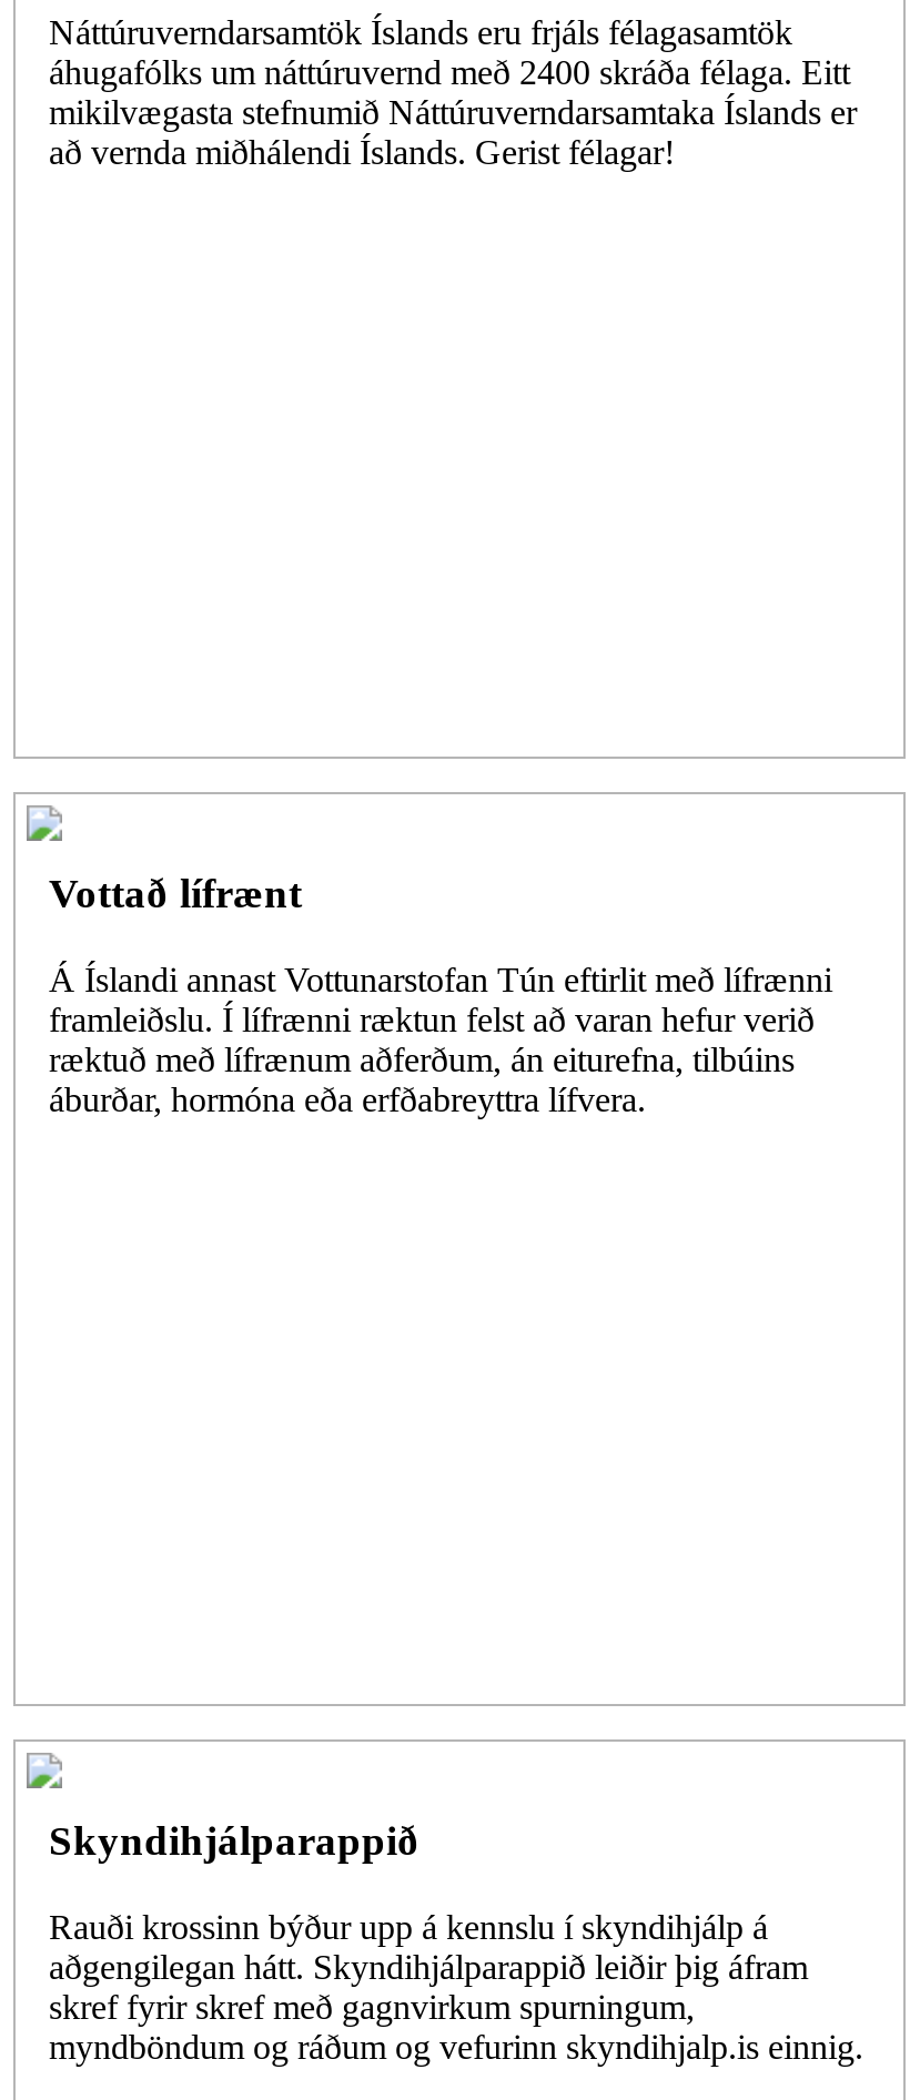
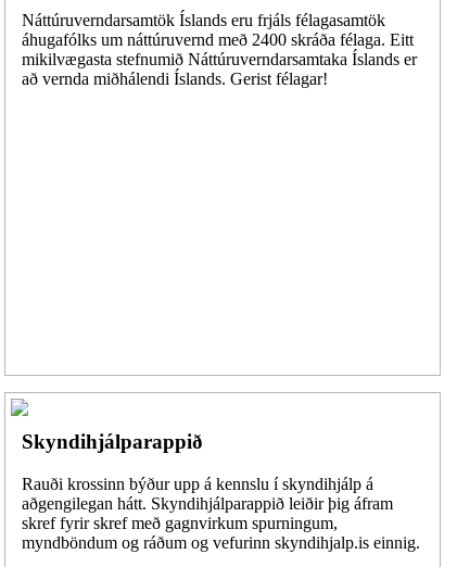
- Vottað lífrænt
- Á Íslandi annast Vottunarstofan Tún eftirlit með lífrænni
- framleiðslu. Í lífrænni ræktun felst að varan hefur verið
- ræktuð með lífrænum aðferðum, án eiturefna, tilbúins
- áburðar, hormóna eða erfðabreyttra lífvera.
